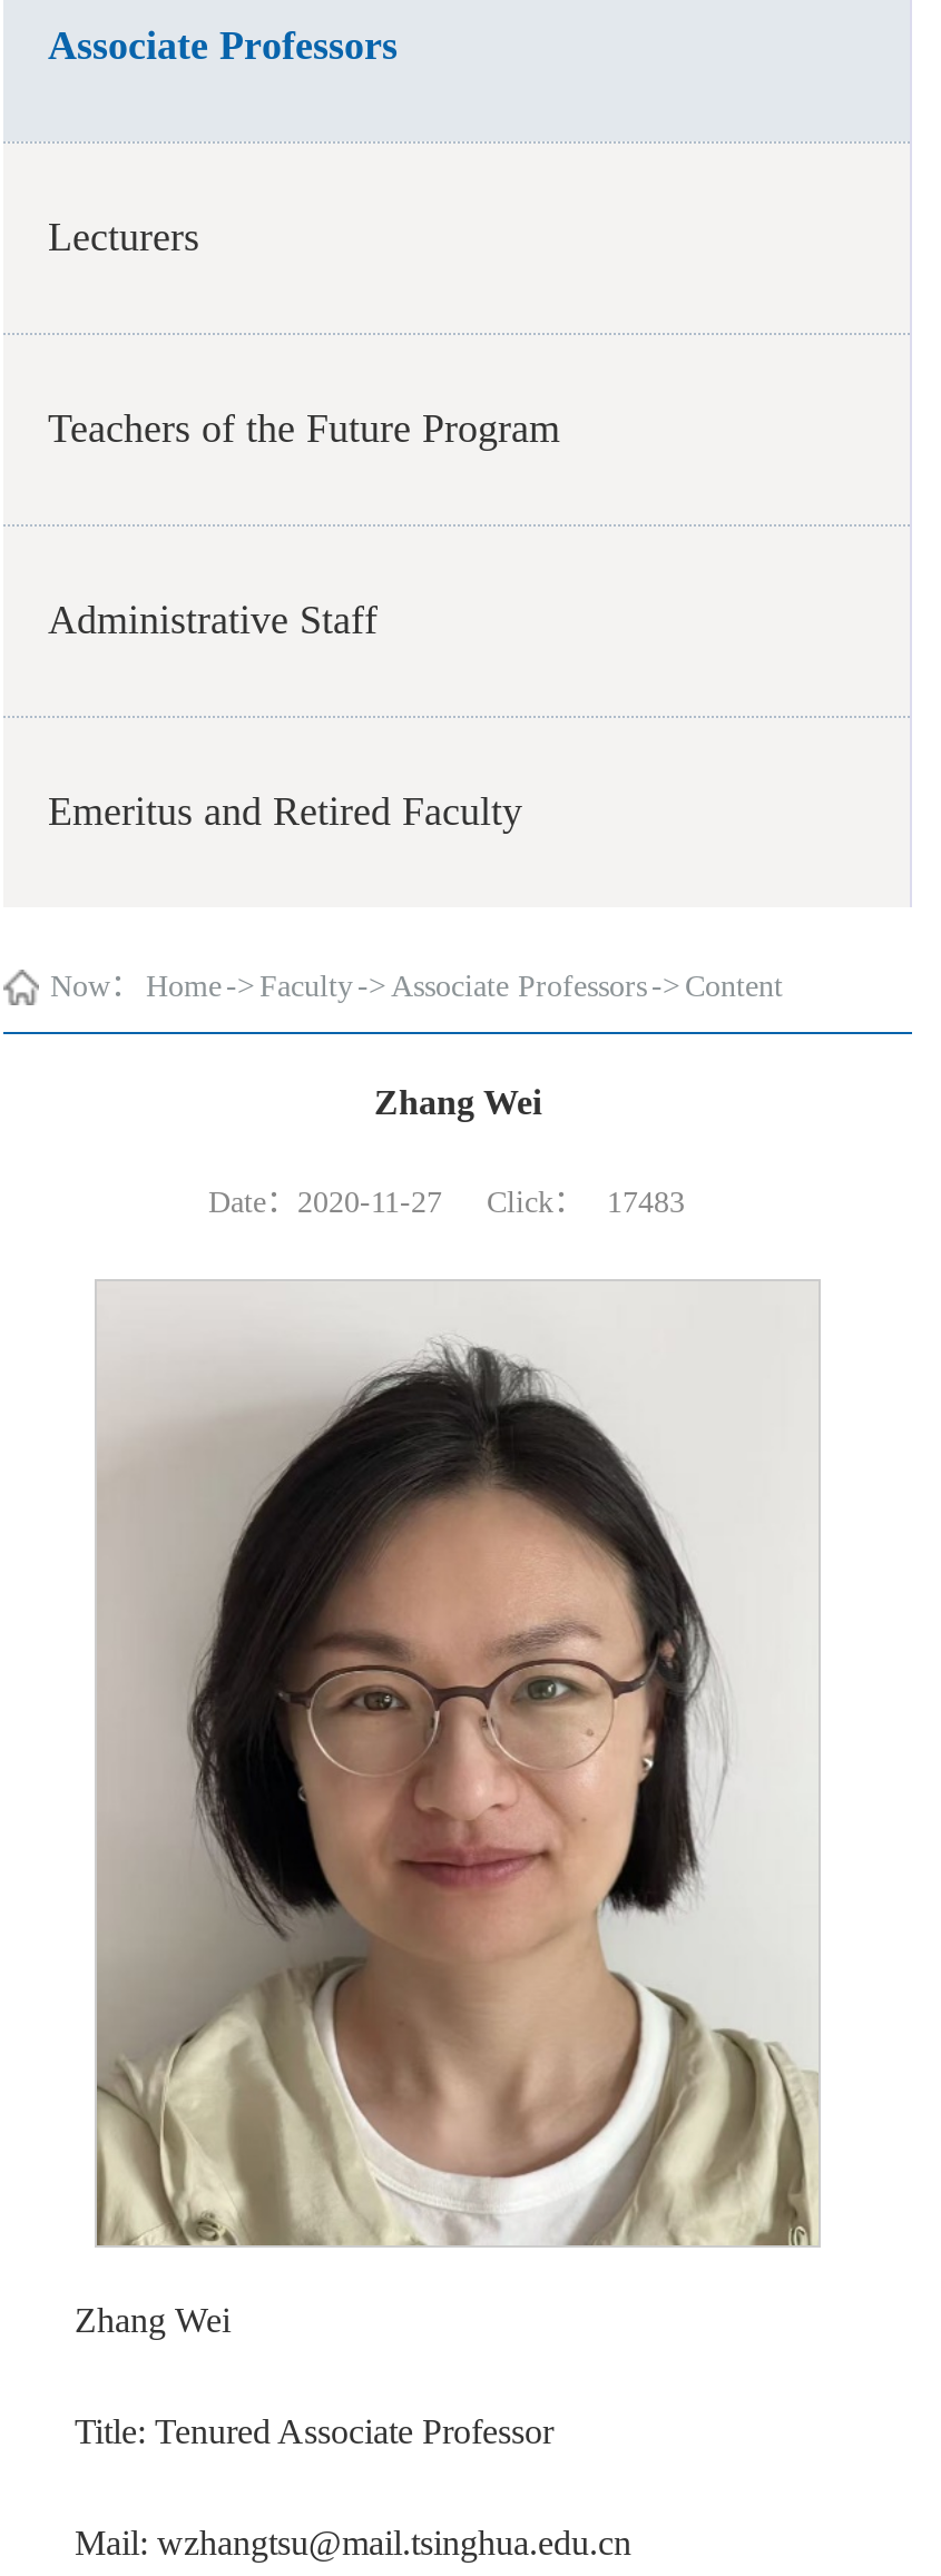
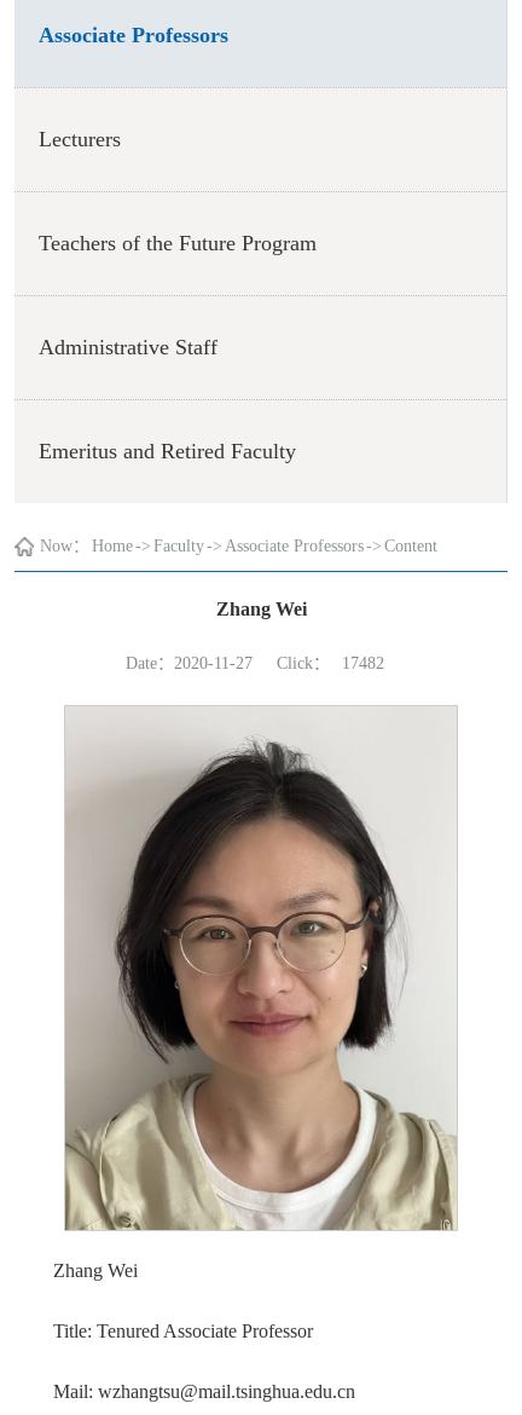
- Date：2020-11-27 Click： 17483
+ Date：2020-11-27 Click： 17482
